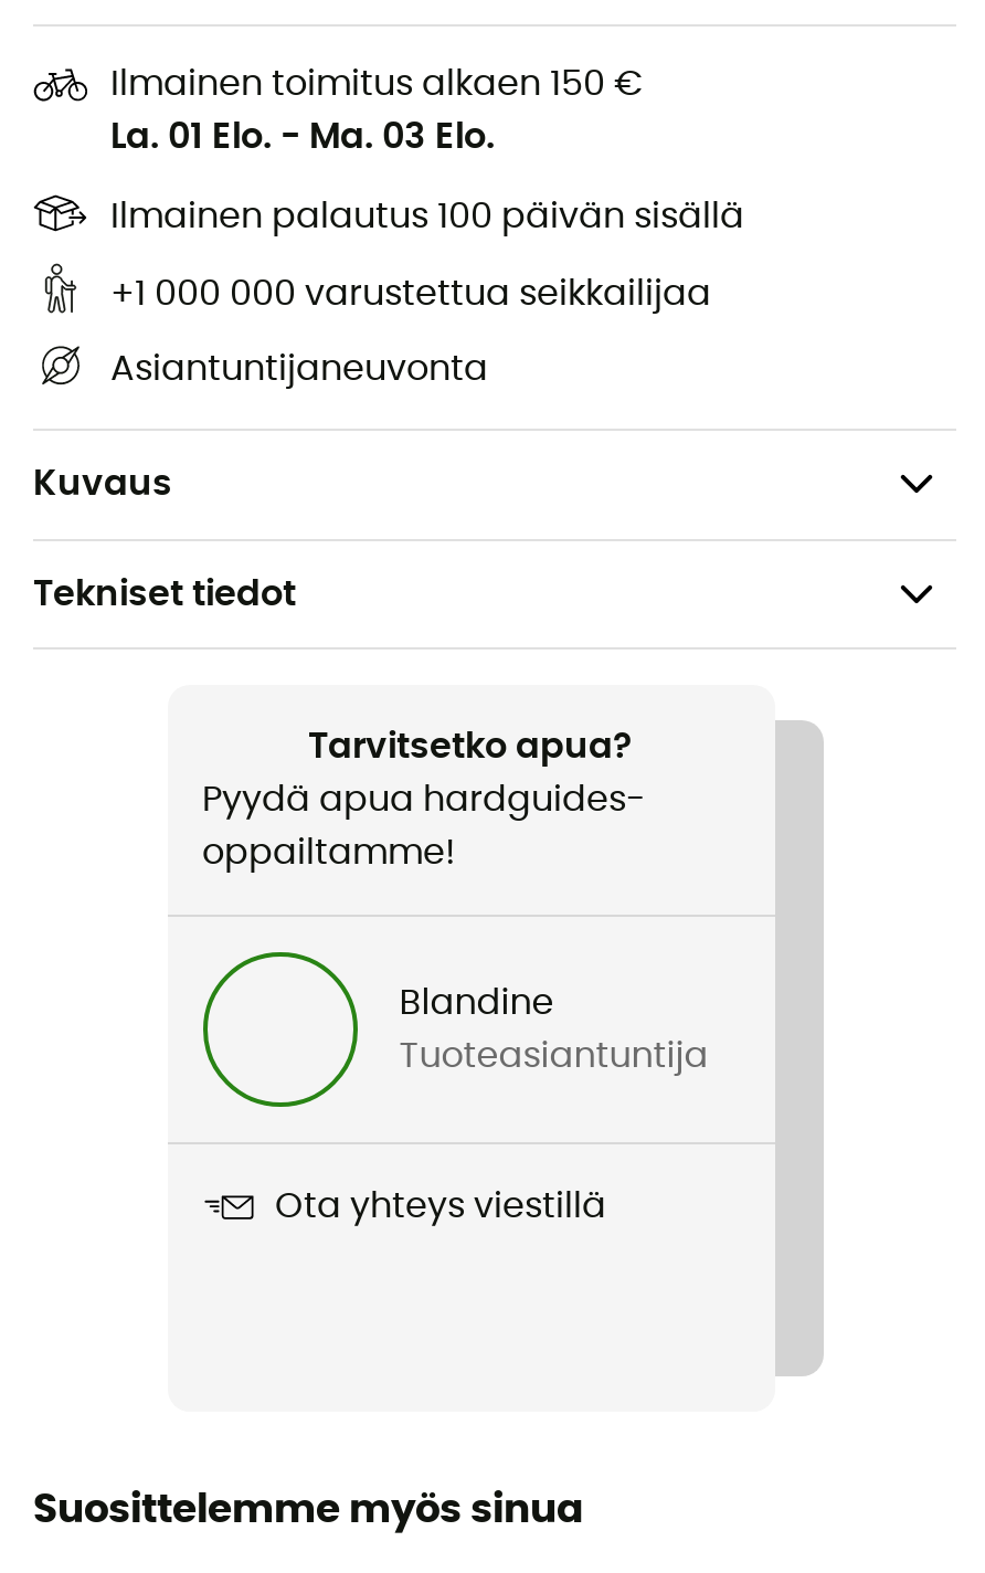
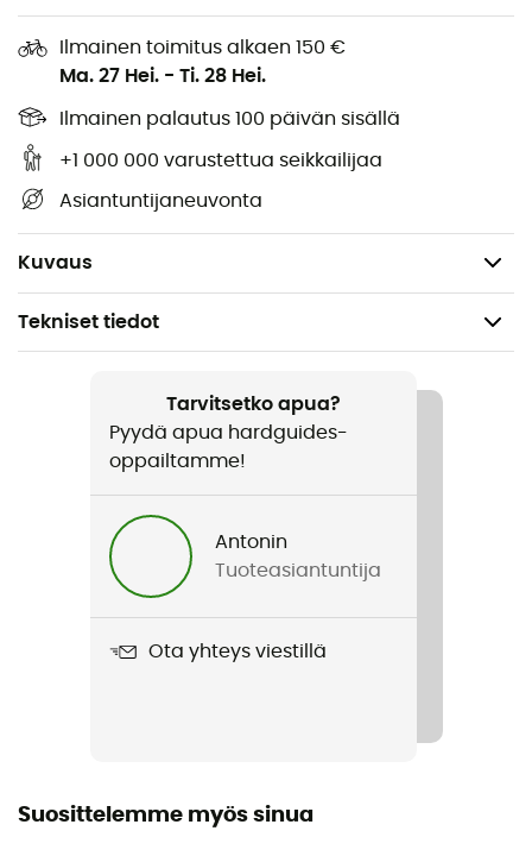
- La. 01 Elo. - Ma. 03 Elo.
+ Ma. 27 Hei. - Ti. 28 Hei.

- Blandine
+ Antonin
